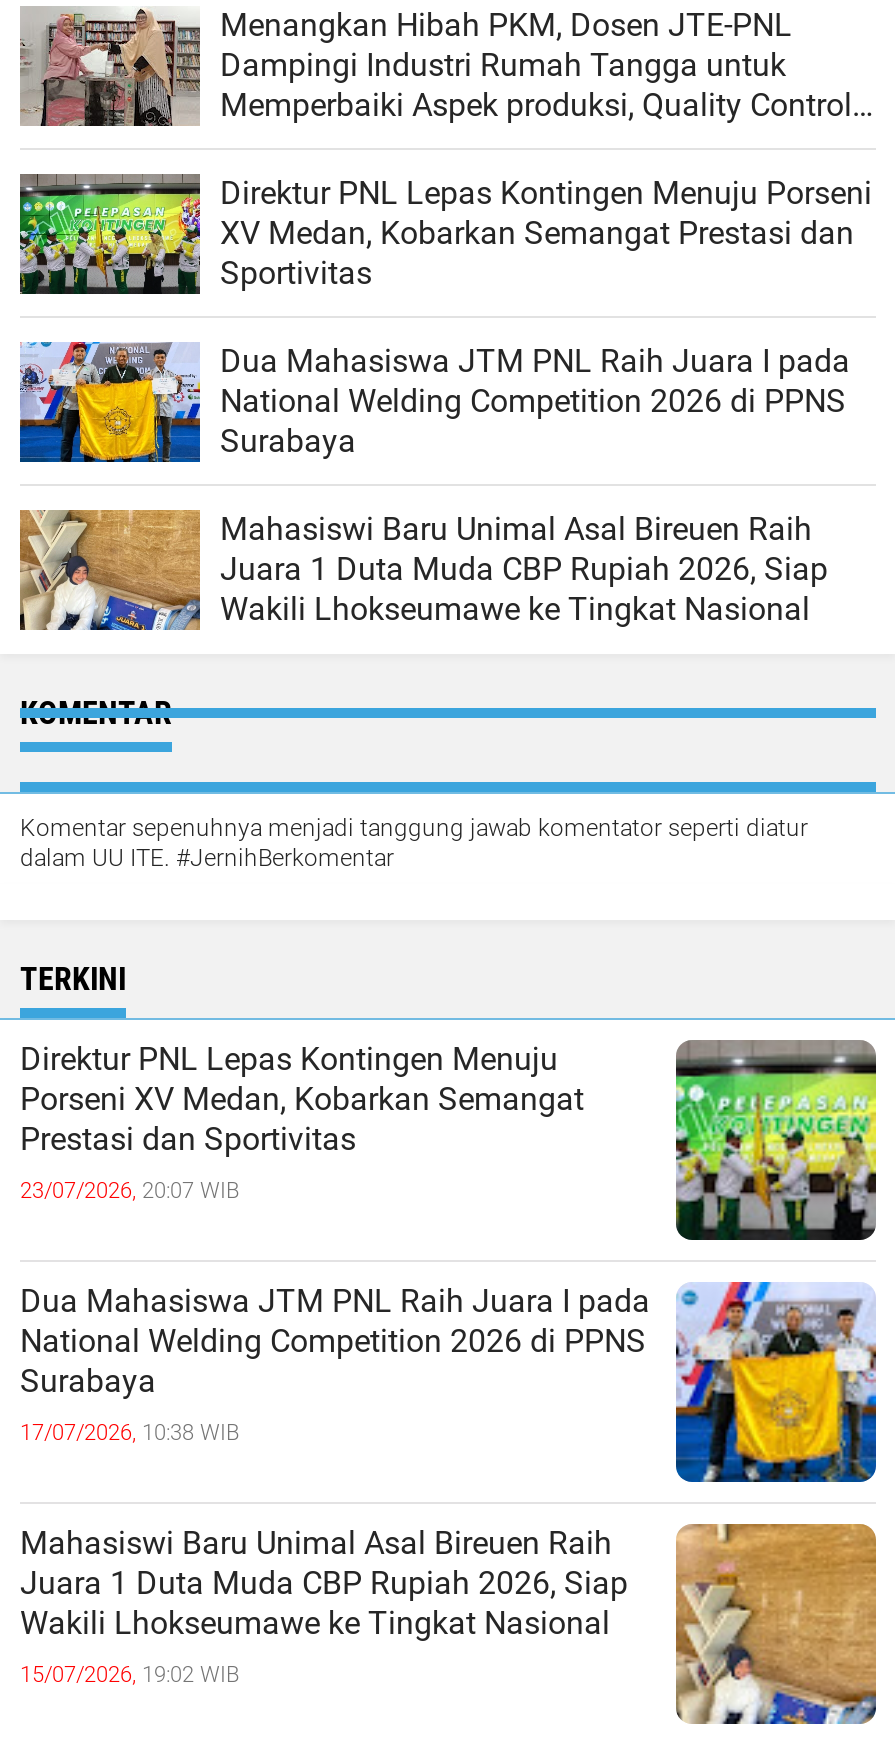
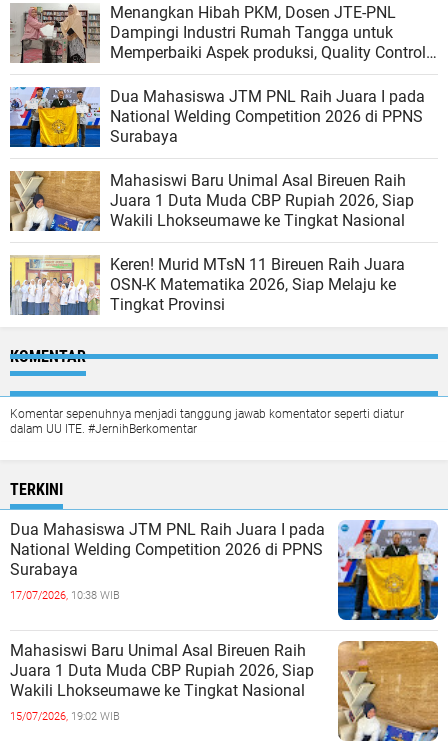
- [image]
- Direktur PNL Lepas Kontingen Menuju Porseni
- XV Medan, Kobarkan Semangat Prestasi dan
- Sportivitas

+ [image]
+ Keren! Murid MTsN 11 Bireuen Raih Juara
+ OSN-K Matematika 2026, Siap Melaju ke
+ Tingkat Provinsi

- Direktur PNL Lepas Kontingen Menuju
- Porseni XV Medan, Kobarkan Semangat
- Prestasi dan Sportivitas
- 23/07/2026, 20:07 WIB

- [image]
